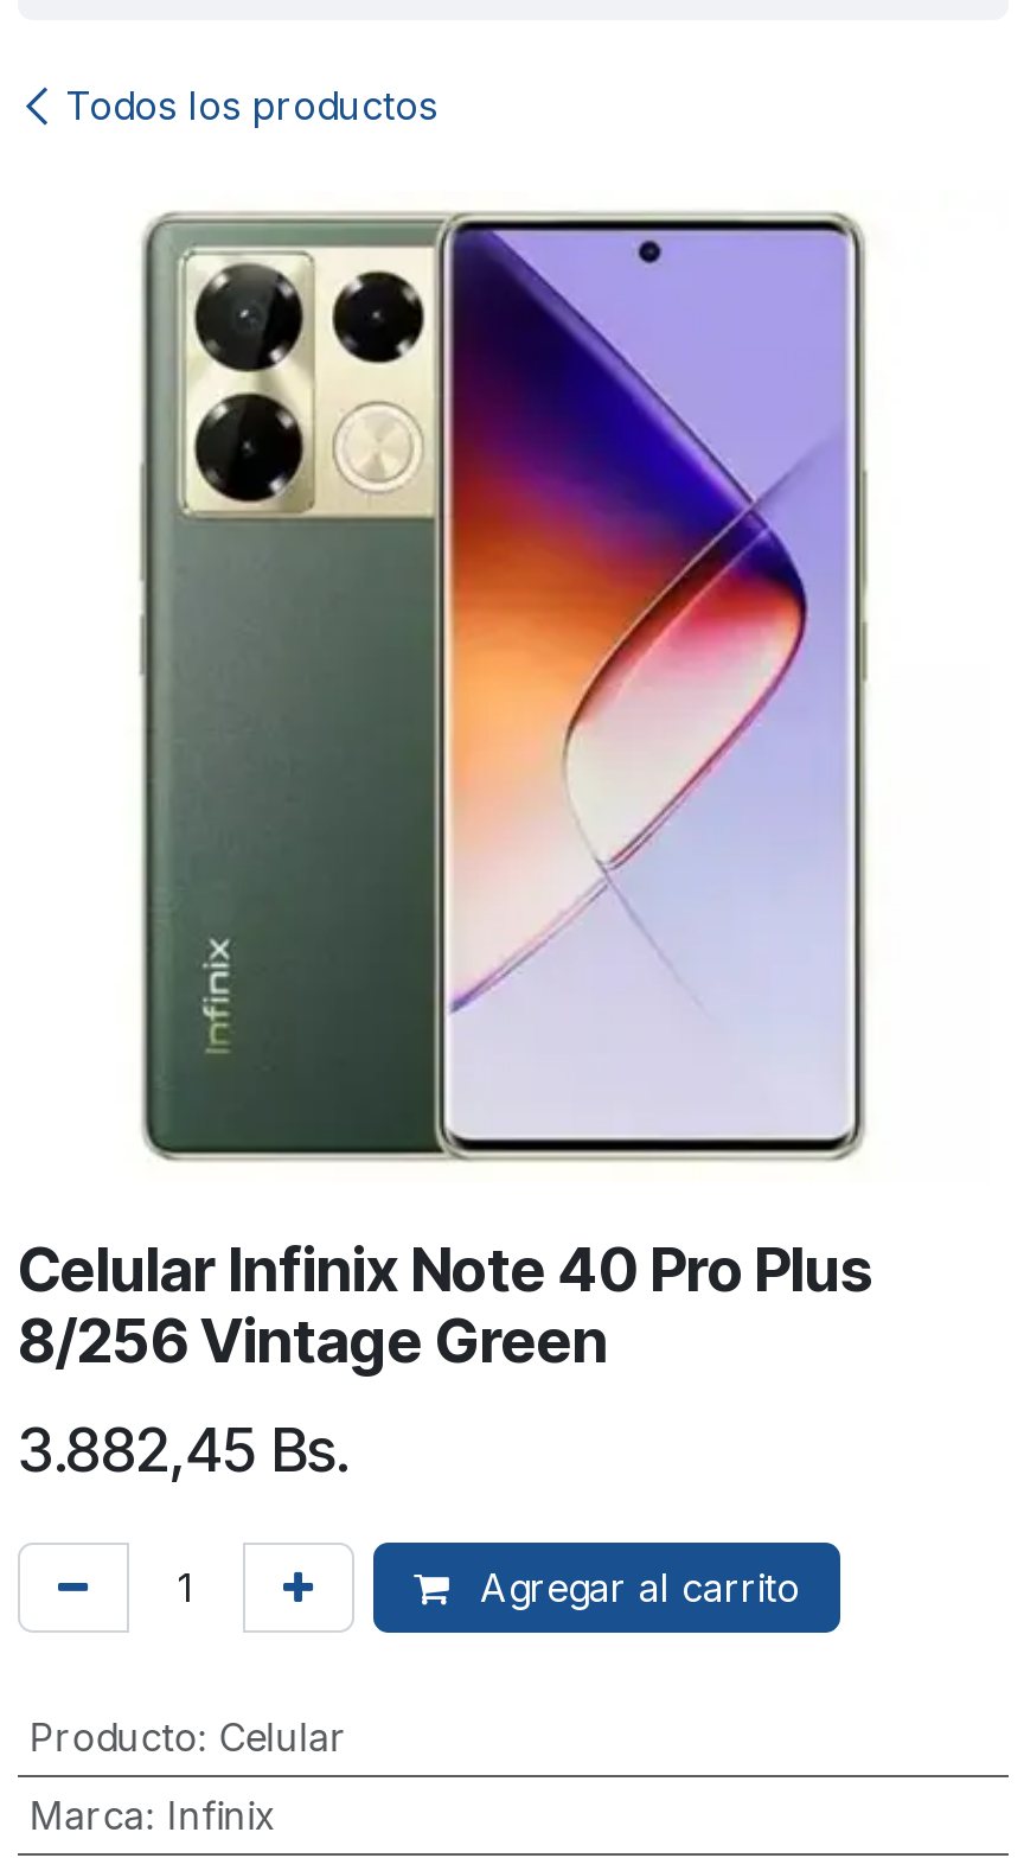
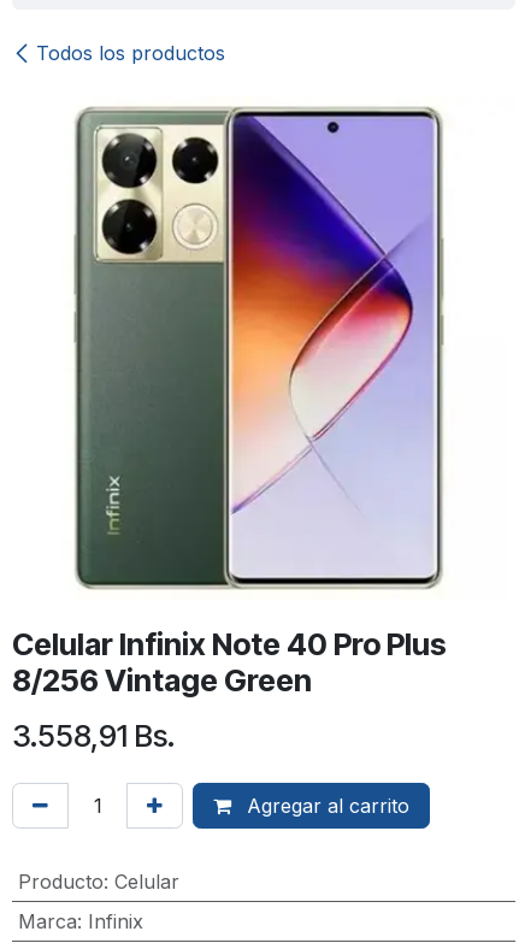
- 3.882,45 Bs.
+ 3.558,91 Bs.
